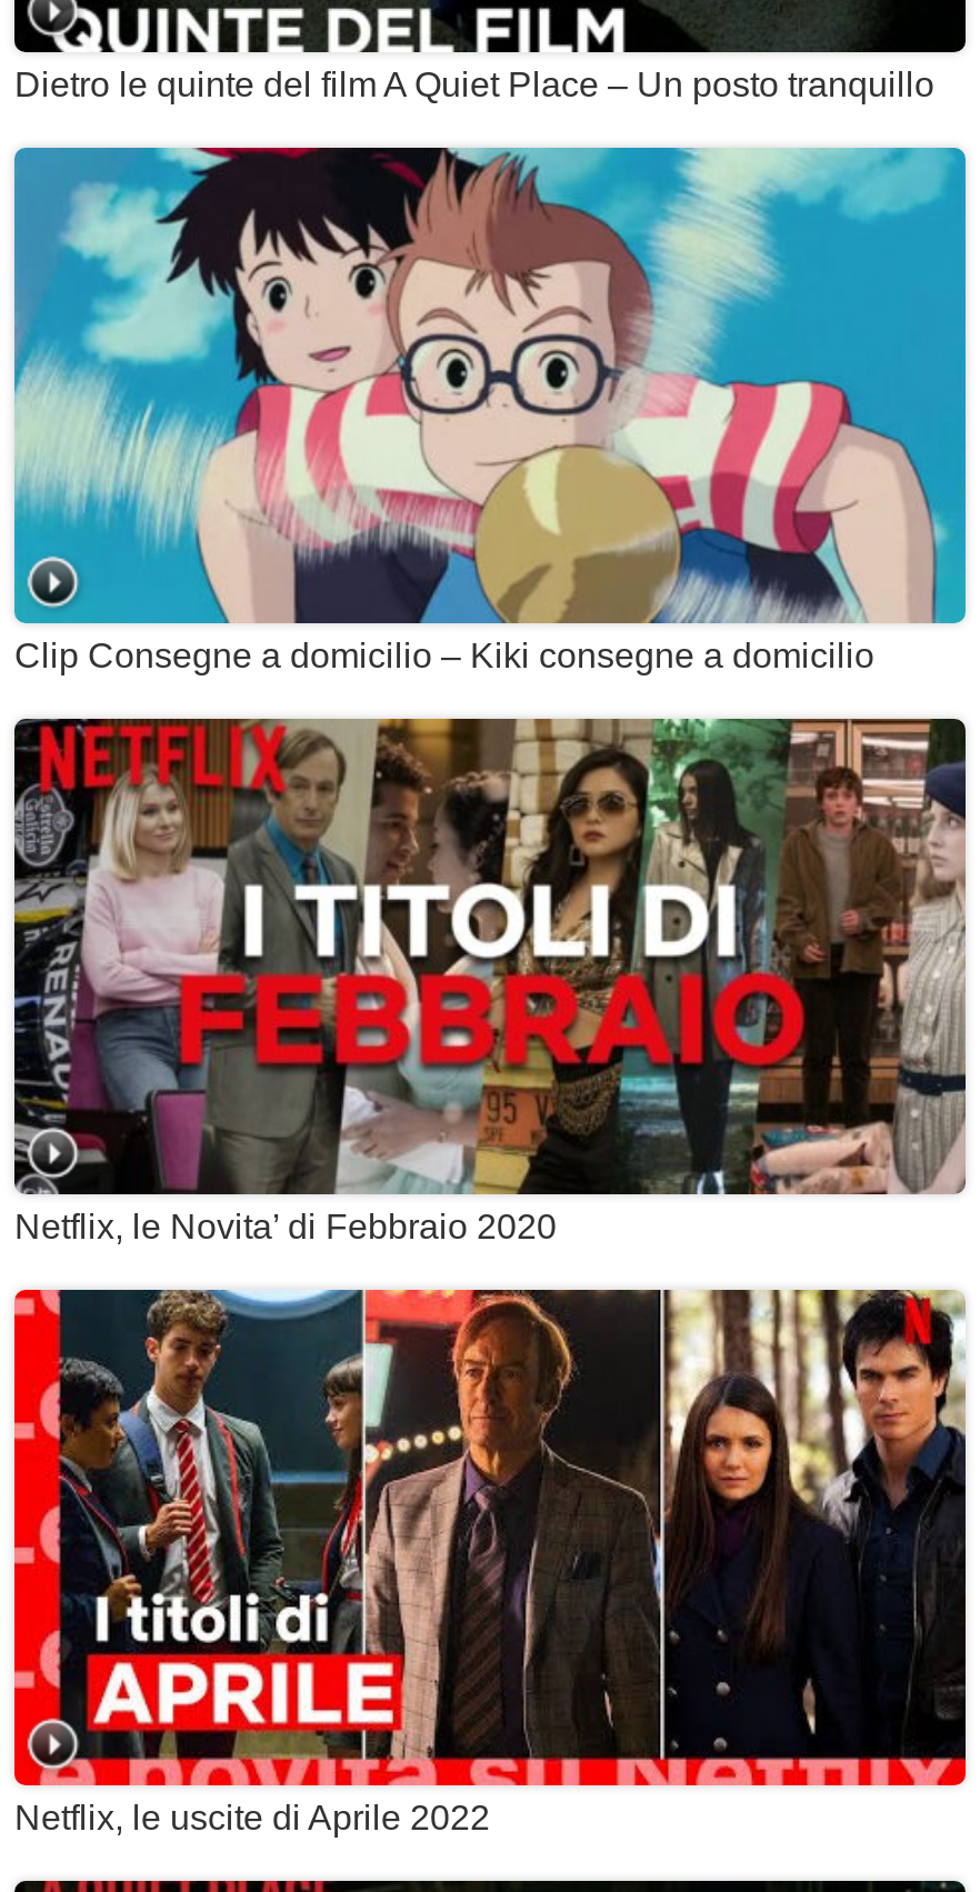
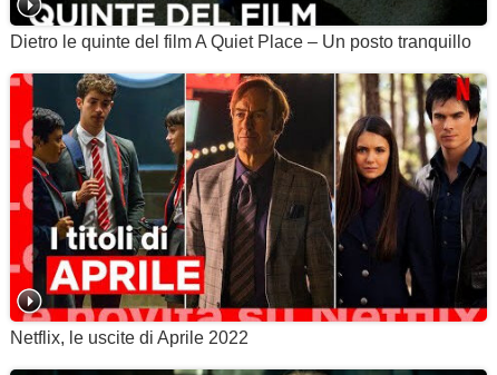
- [image]
- Clip Consegne a domicilio – Kiki consegne a domicilio

- [image]
- Netflix, le Novita’ di Febbraio 2020
